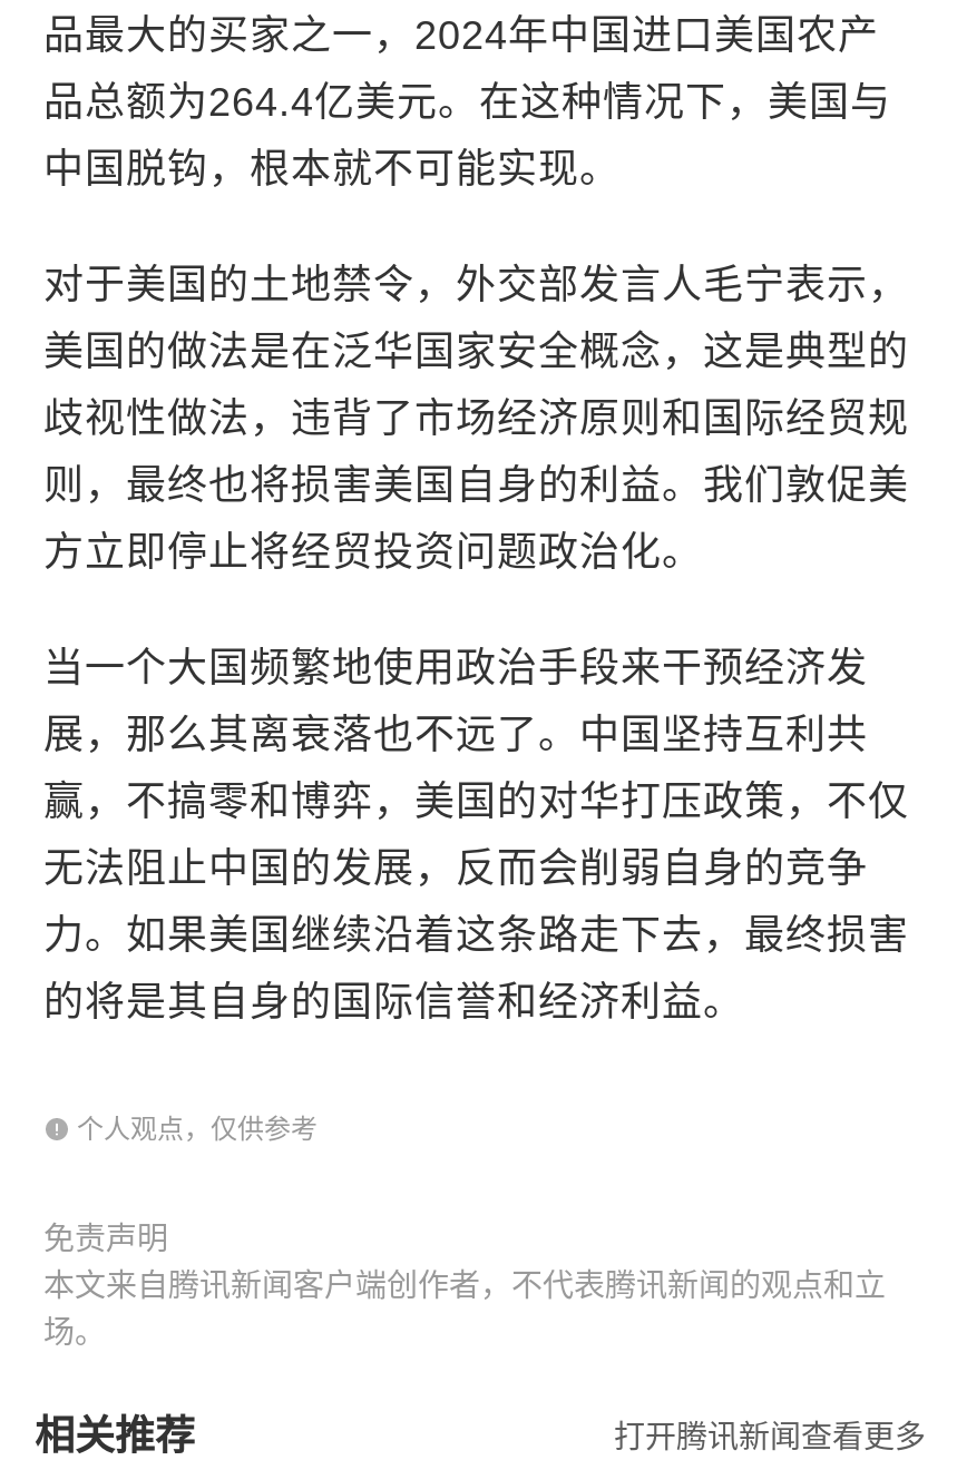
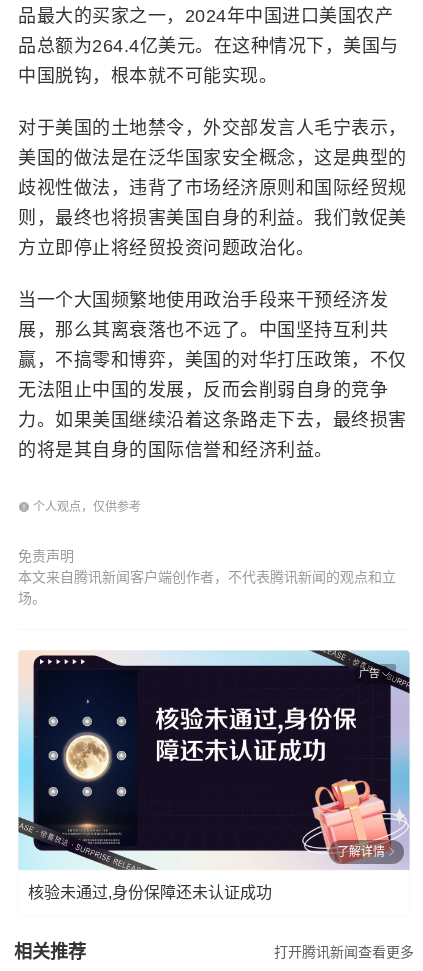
+ [image]
+ 广告

+ 了解详情
+ 核验未通过,身份保障还未认证成功
